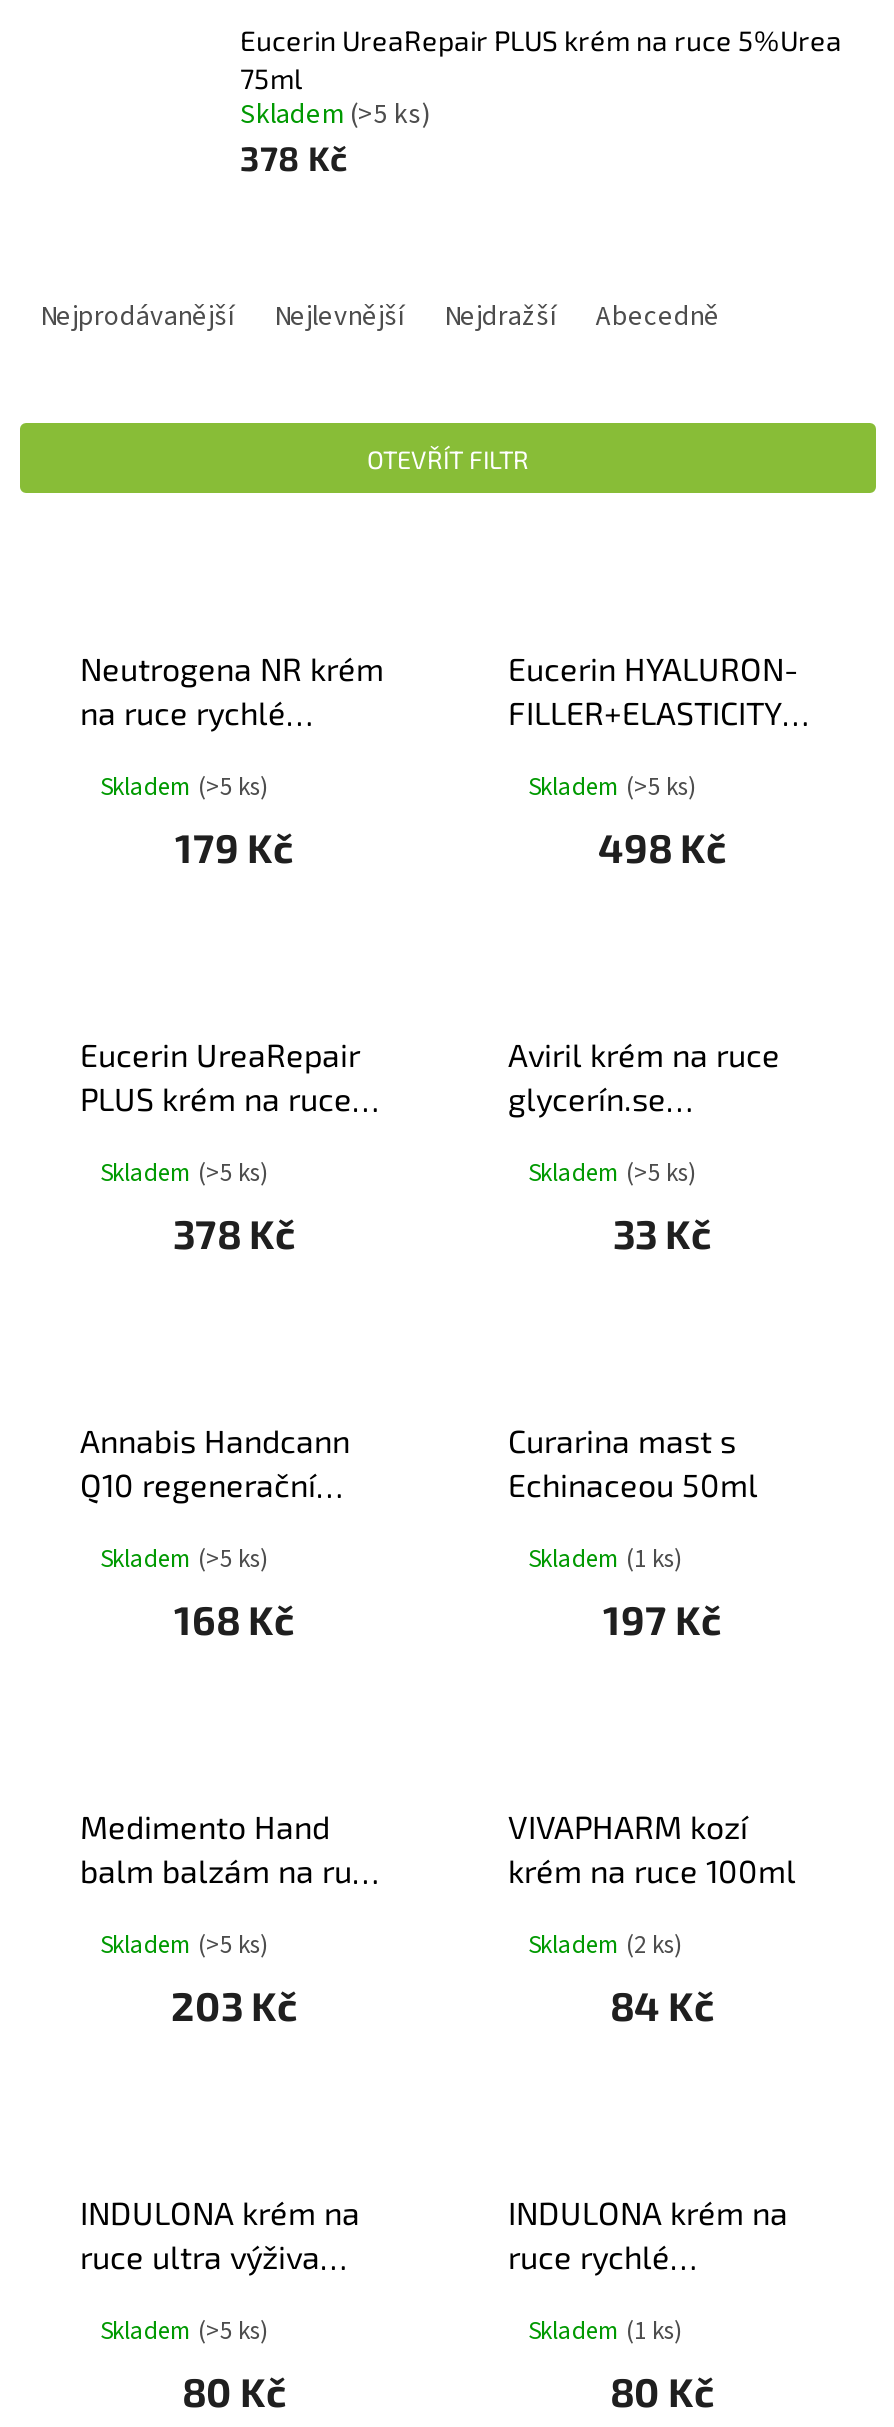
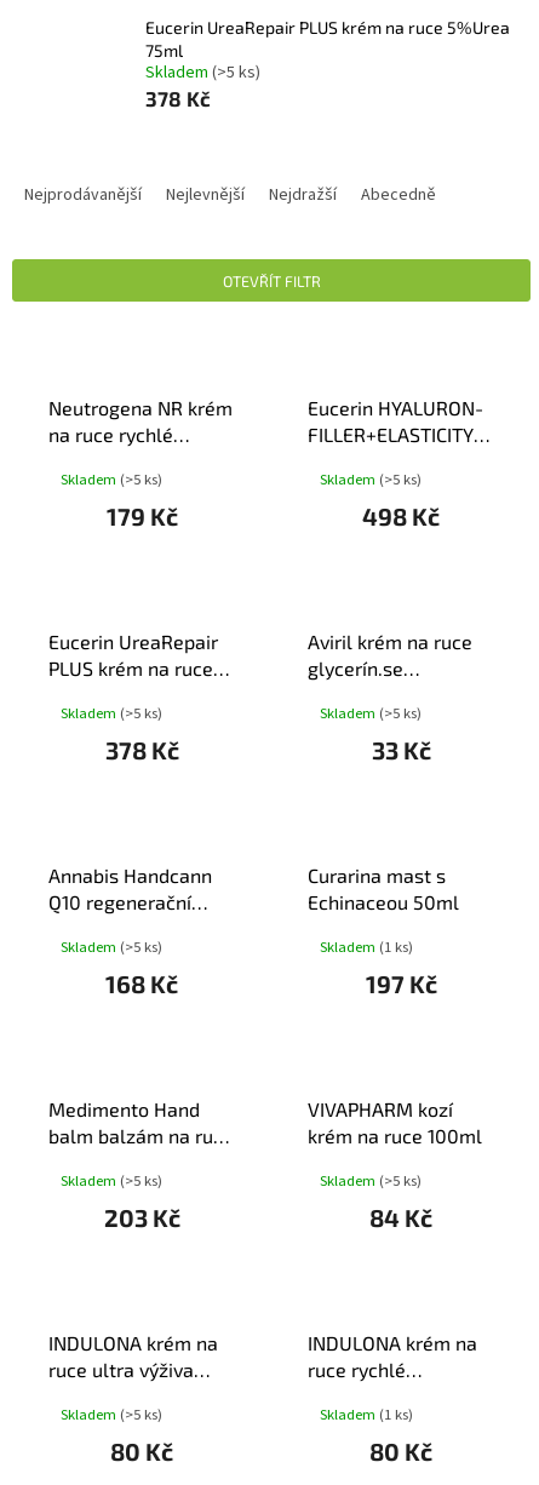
- Skladem (2 ks)
+ Skladem (>5 ks)
